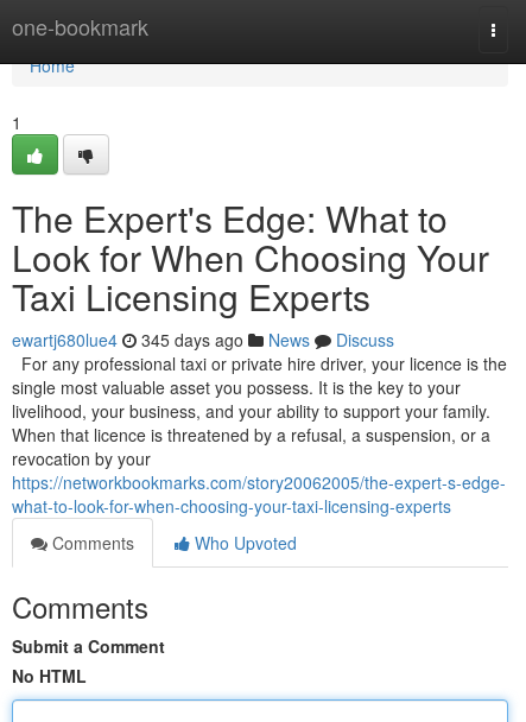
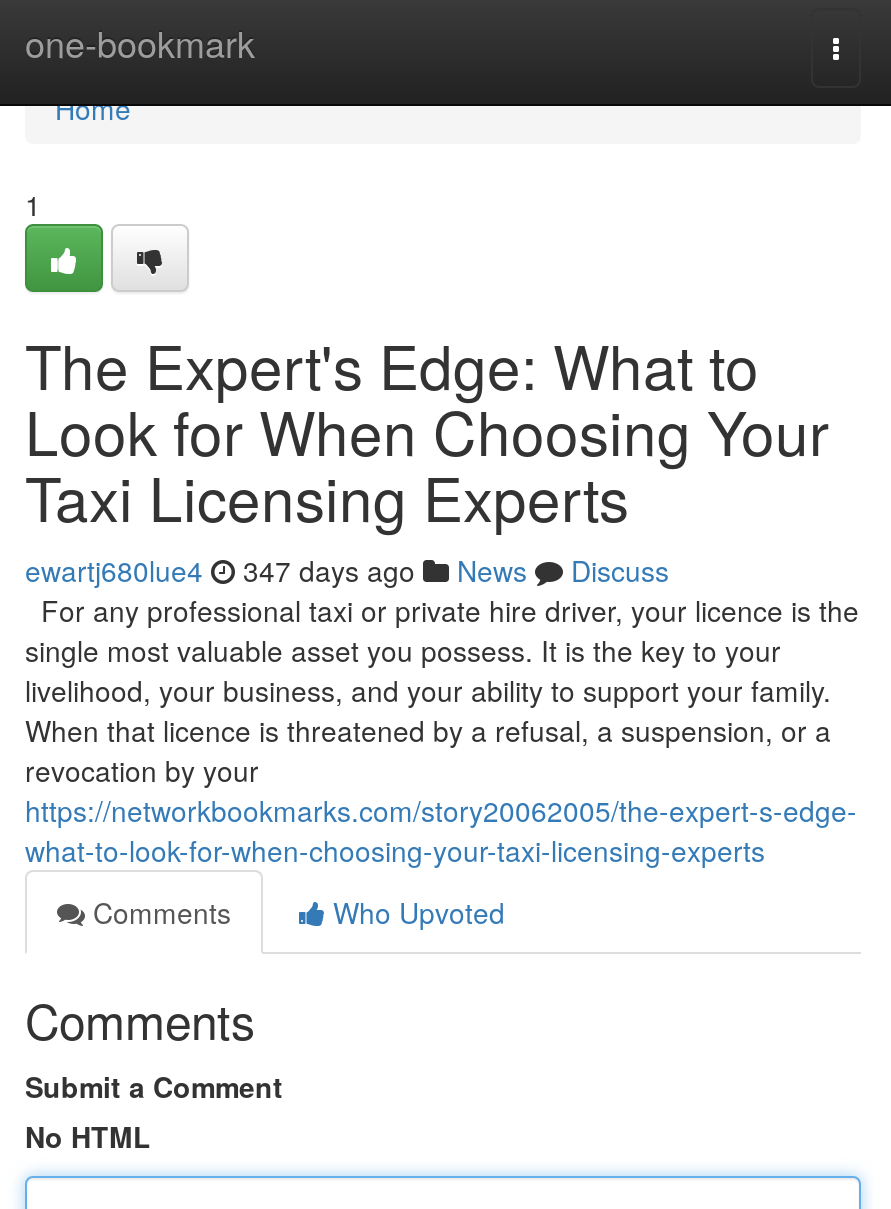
- ewartj680lue4 345 days ago News Discuss
+ ewartj680lue4 347 days ago News Discuss
